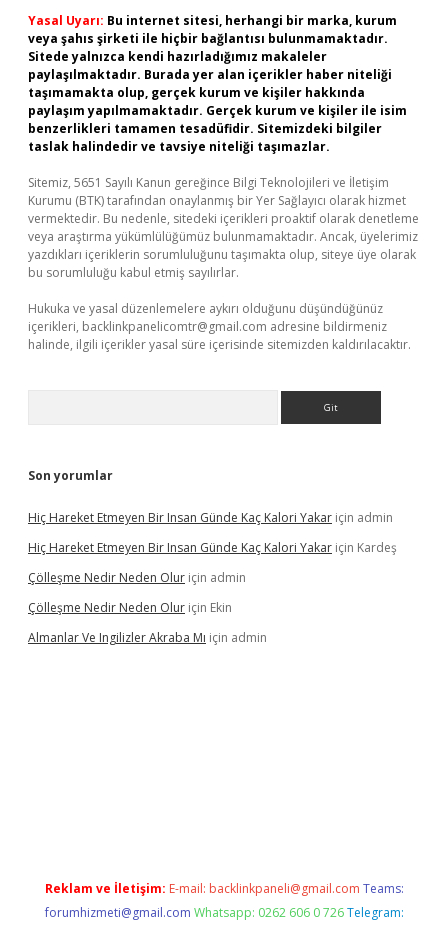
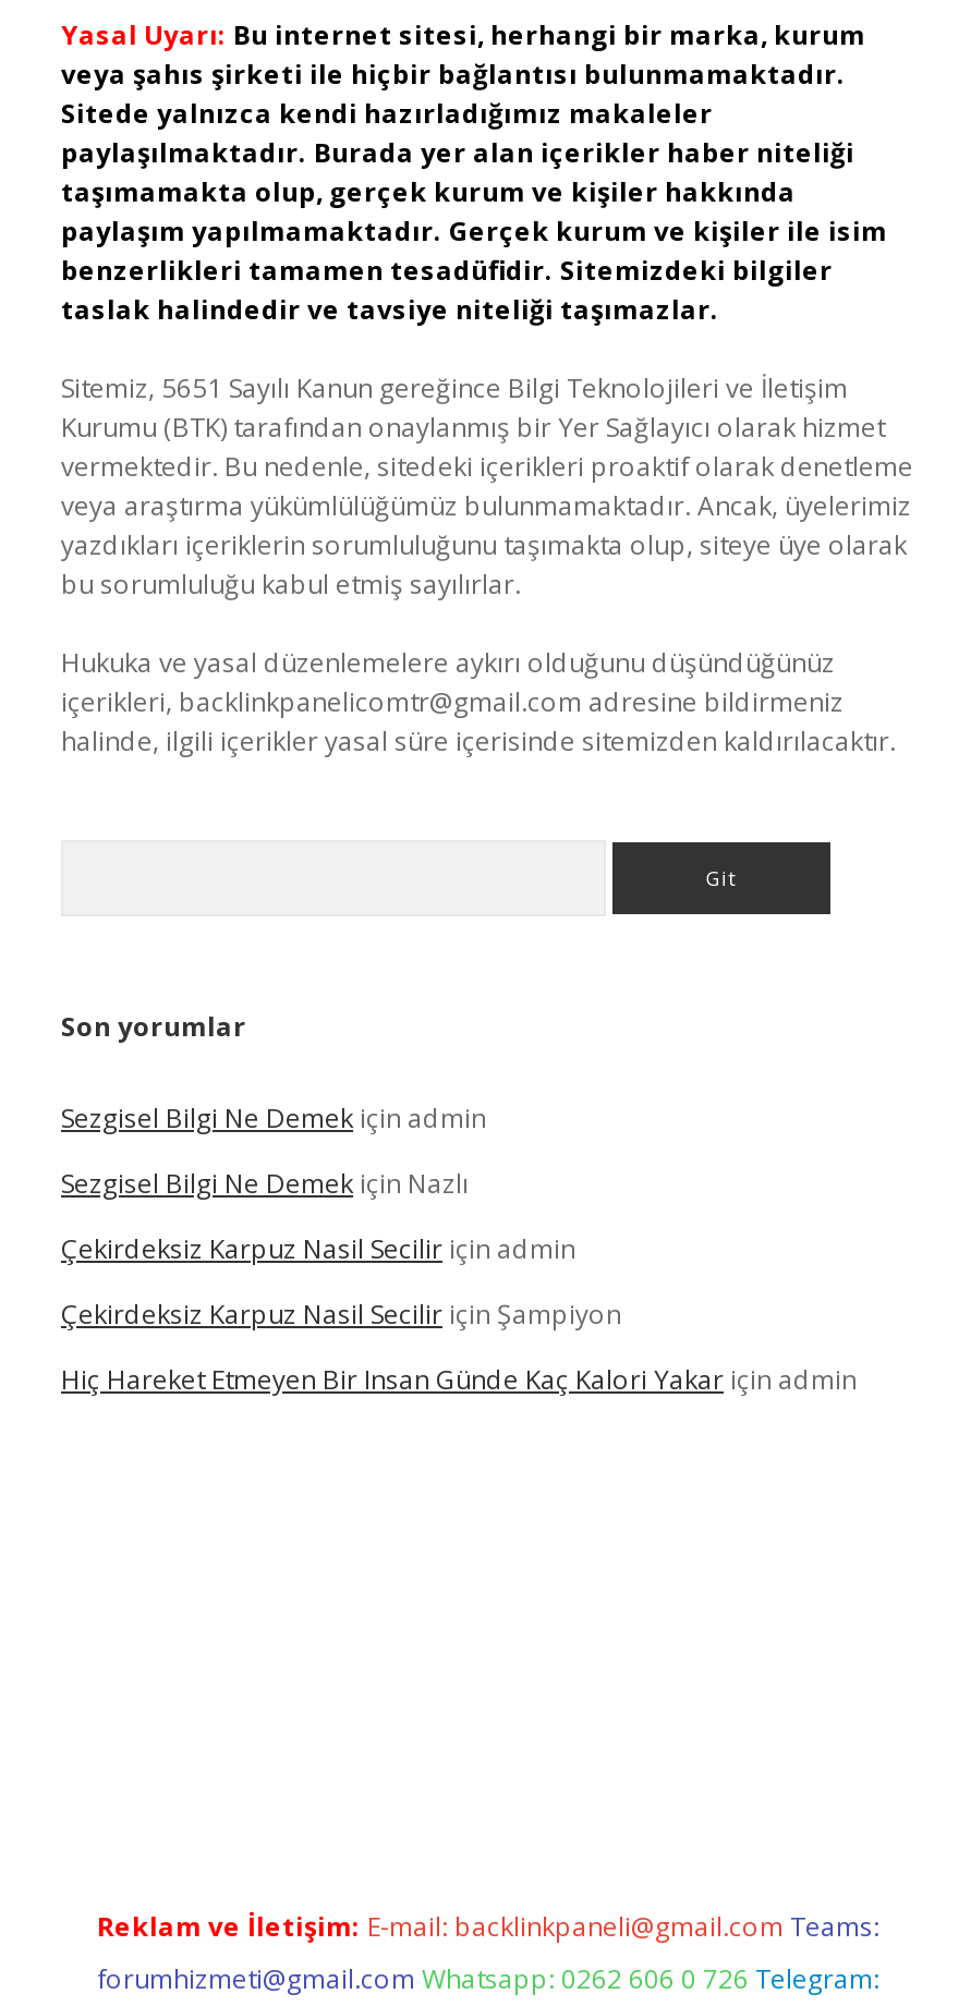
+ Sezgisel Bilgi Ne Demek için admin
+ Sezgisel Bilgi Ne Demek için Nazlı
+ Çekirdeksiz Karpuz Nasil Secilir için admin
+ Çekirdeksiz Karpuz Nasil Secilir için Şampiyon

moved down: Hiç Hareket Etmeyen Bir Insan Günde Kaç Kalori Yakar için admin

- Hiç Hareket Etmeyen Bir Insan Günde Kaç Kalori Yakar için Kardeş
- Çölleşme Nedir Neden Olur için admin
- Çölleşme Nedir Neden Olur için Ekin
- Almanlar Ve Ingilizler Akraba Mı için admin
